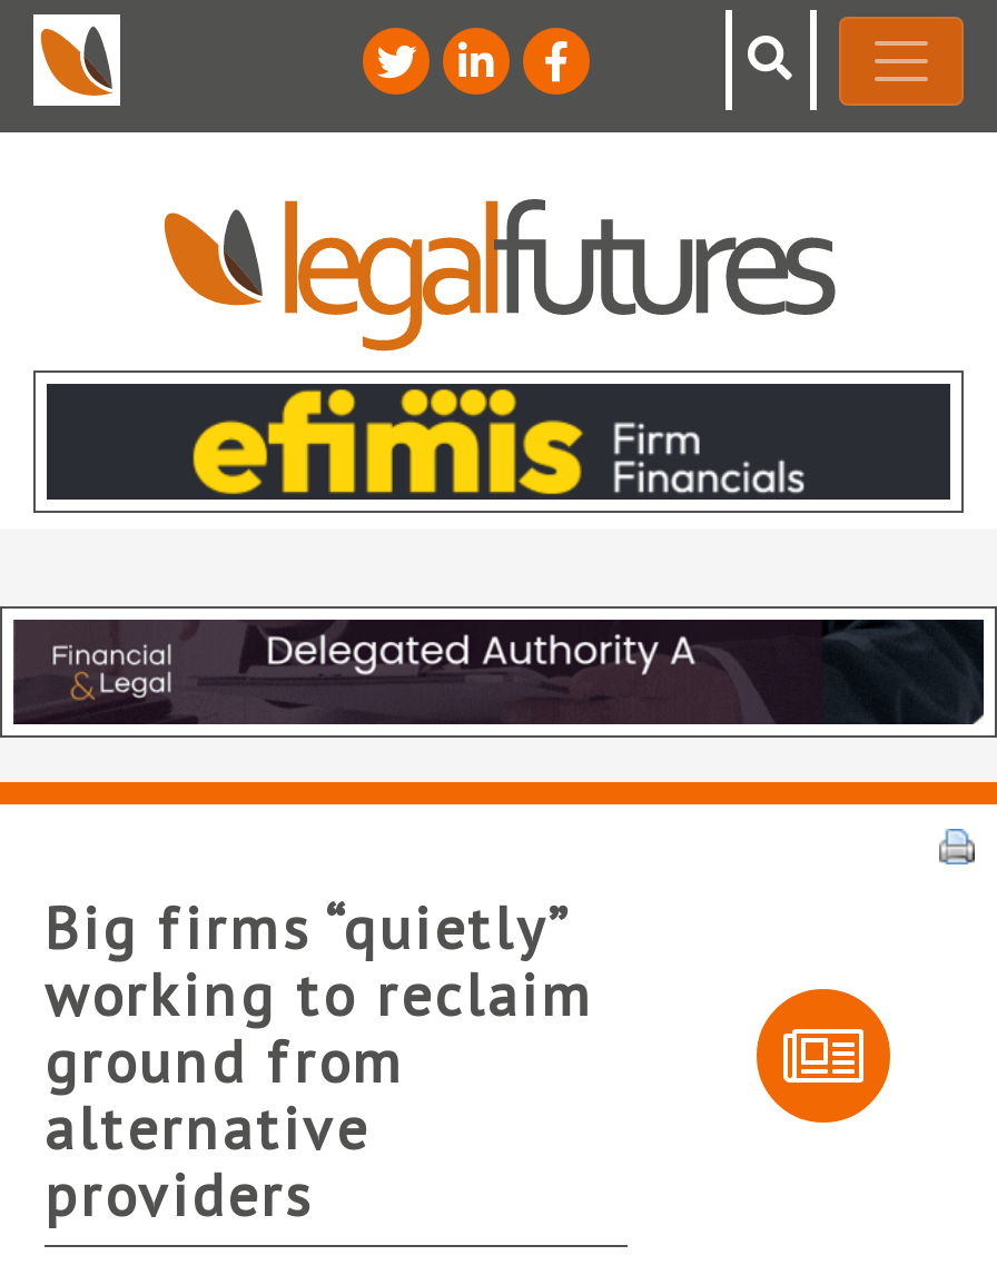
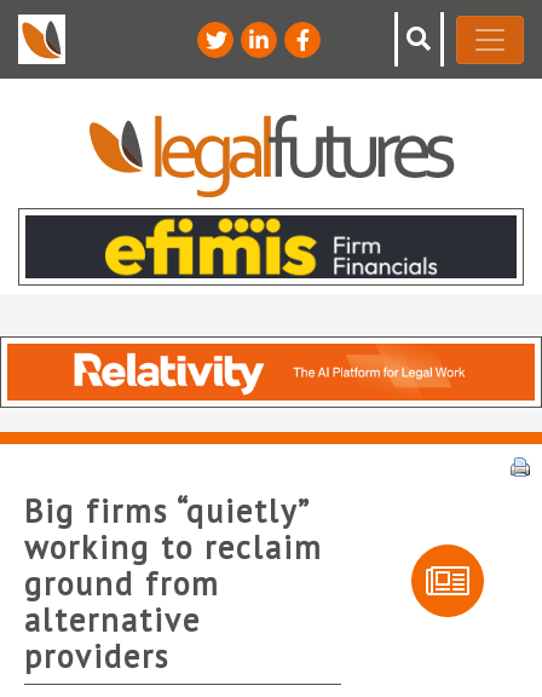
- [image]
+ [image]
